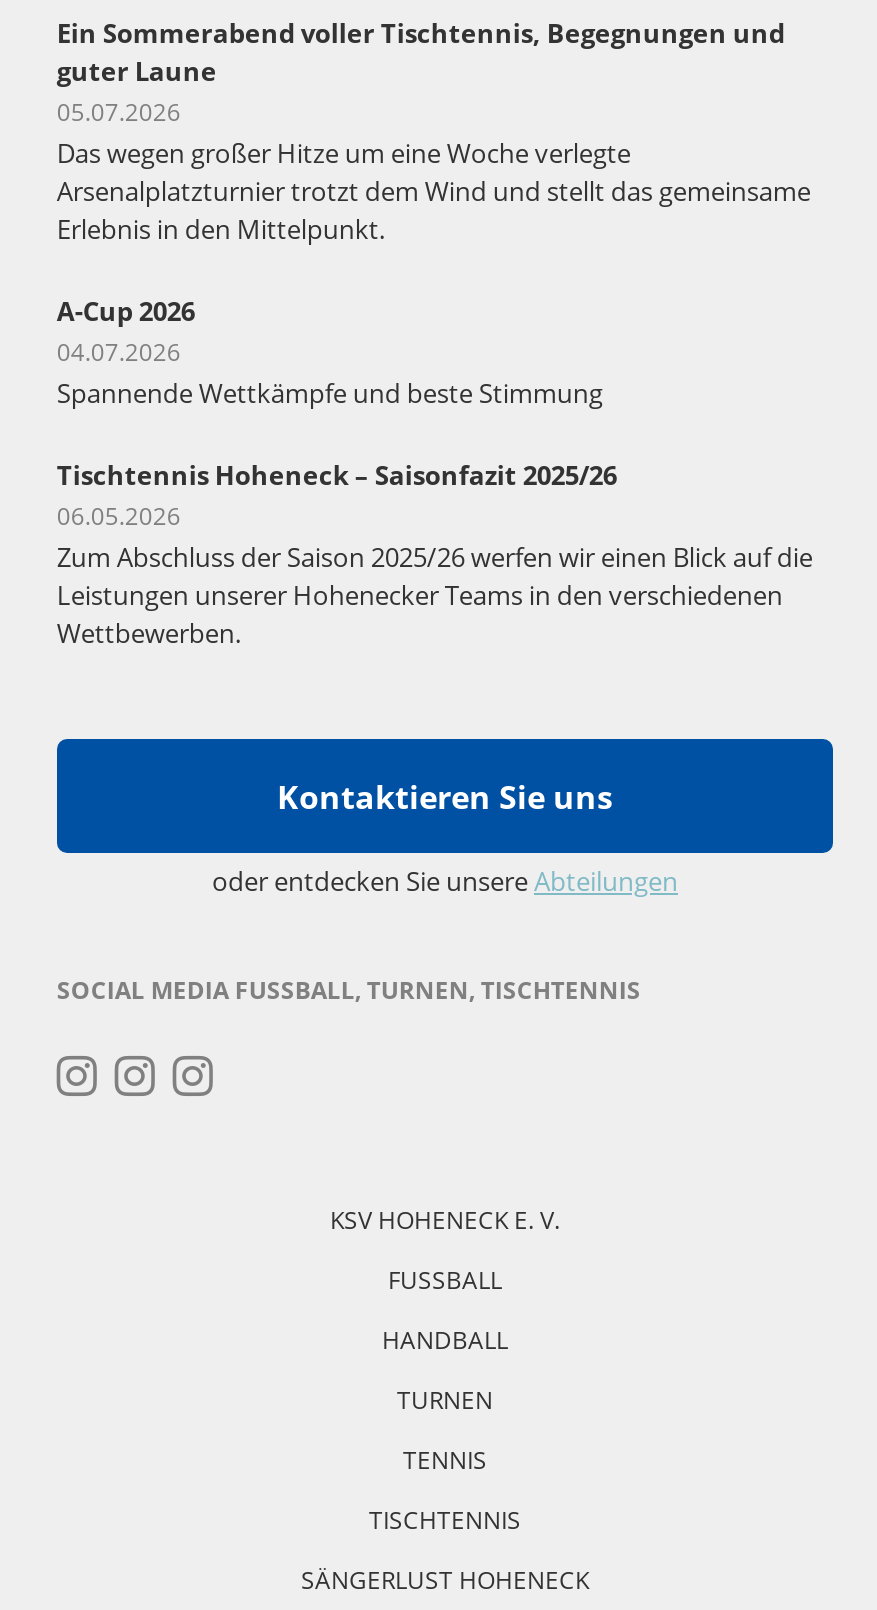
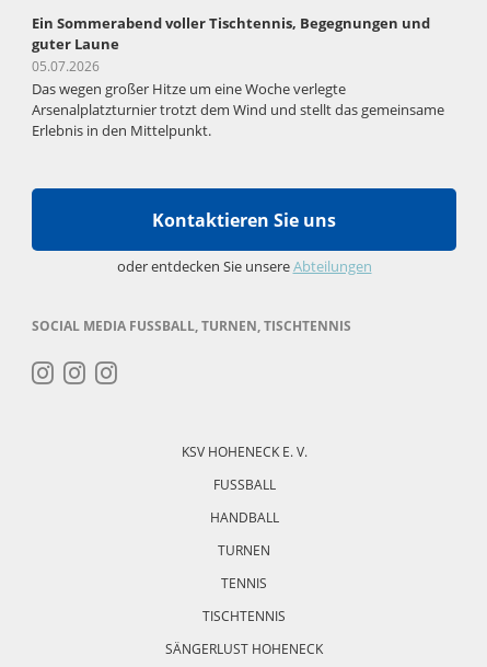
- A-Cup 2026
- 04.07.2026
- Spannende Wettkämpfe und beste Stimmung
- Tischtennis Hoheneck – Saisonfazit 2025/26
- 06.05.2026
- Zum Abschluss der Saison 2025/26 werfen wir einen Blick auf die
- Leistungen unserer Hohenecker Teams in den verschiedenen
- Wettbewerben.
